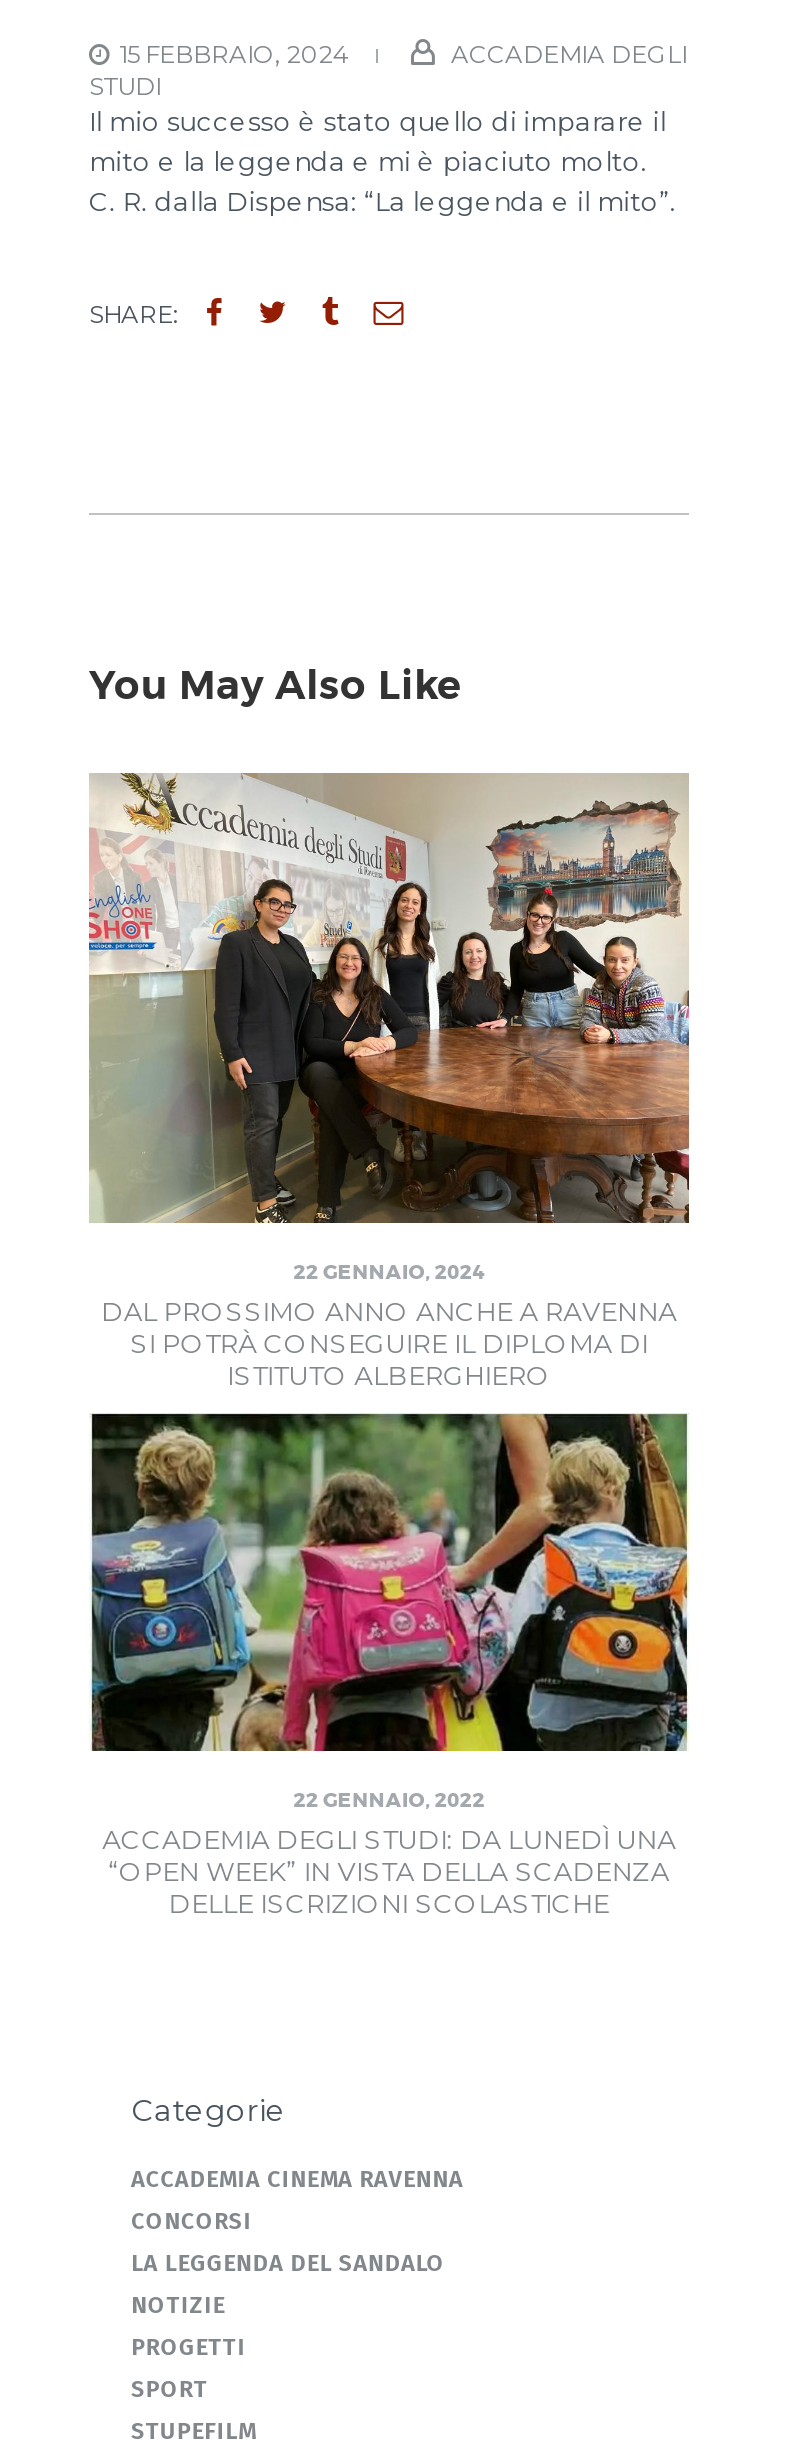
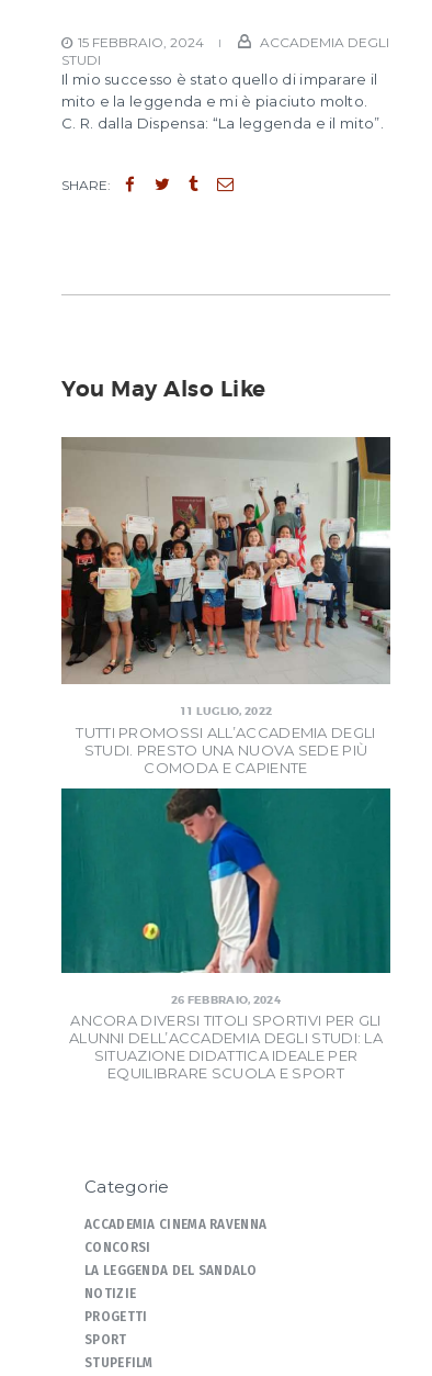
- [image]
- 22 GENNAIO, 2024
- DAL PROSSIMO ANNO ANCHE A RAVENNA
- SI POTRÀ CONSEGUIRE IL DIPLOMA DI
- ISTITUTO ALBERGHIERO
+ [image]
+ 11 LUGLIO, 2022
+ TUTTI PROMOSSI ALL’ACCADEMIA DEGLI
+ STUDI. PRESTO UNA NUOVA SEDE PIÙ
+ COMODA E CAPIENTE

- [image]
- 22 GENNAIO, 2022
- ACCADEMIA DEGLI STUDI: DA LUNEDÌ UNA
- “OPEN WEEK” IN VISTA DELLA SCADENZA
- DELLE ISCRIZIONI SCOLASTICHE
+ [image]
+ 26 FEBBRAIO, 2024
+ ANCORA DIVERSI TITOLI SPORTIVI PER GLI
+ ALUNNI DELL’ACCADEMIA DEGLI STUDI: LA
+ SITUAZIONE DIDATTICA IDEALE PER
+ EQUILIBRARE SCUOLA E SPORT
